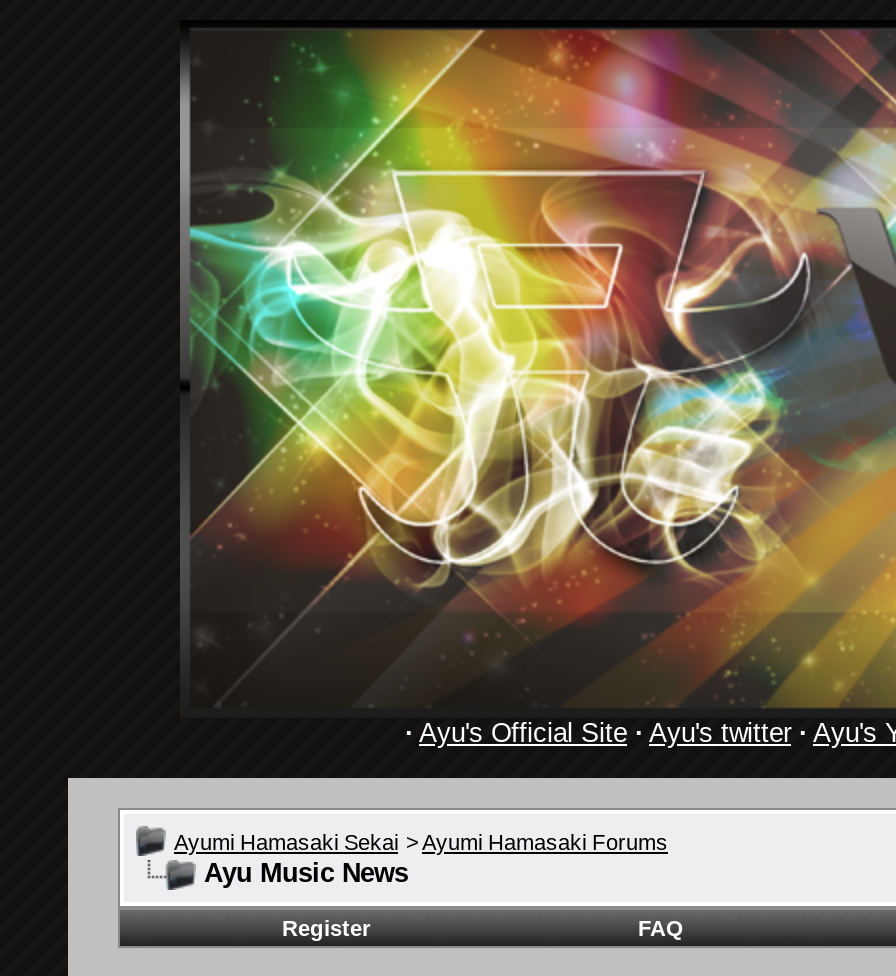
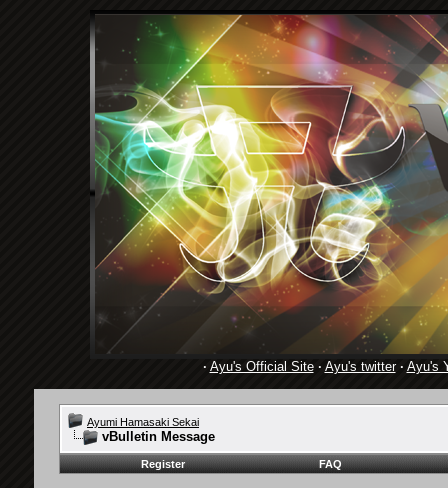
- Ayumi Hamasaki Sekai > Ayumi Hamasaki Forums
- Ayu Music News
+ Ayumi Hamasaki Sekai
+ vBulletin Message
